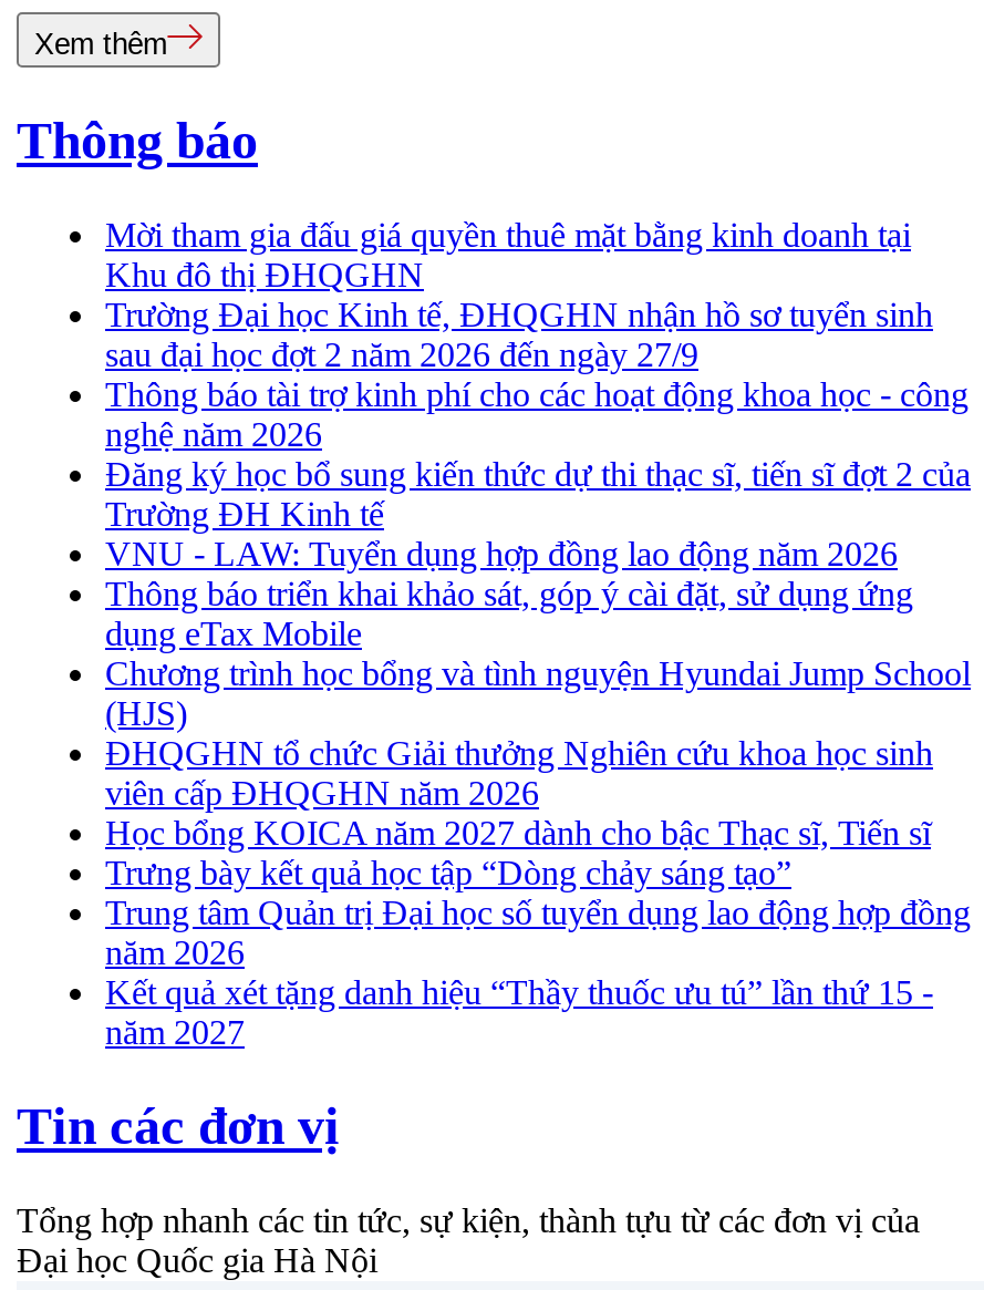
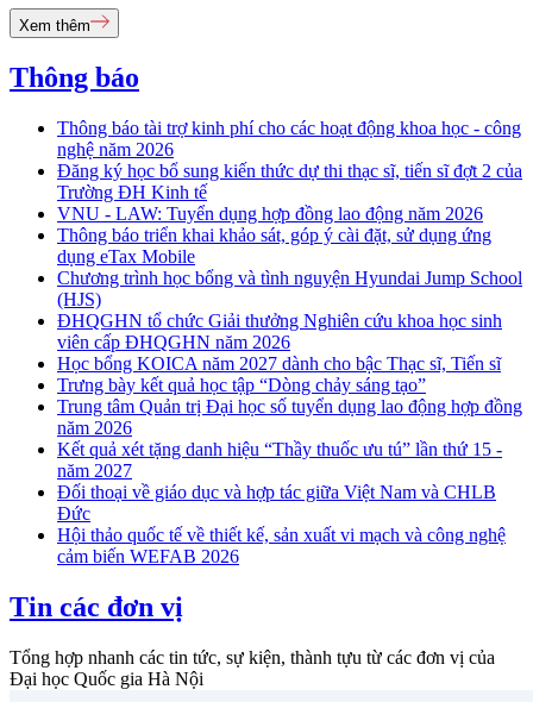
- Mời tham gia đấu giá quyền thuê mặt bằng kinh doanh tại
- Khu đô thị ĐHQGHN
- Trường Đại học Kinh tế, ĐHQGHN nhận hồ sơ tuyển sinh
- sau đại học đợt 2 năm 2026 đến ngày 27/9

moved up: Thông báo tài trợ kinh phí cho các hoạt động khoa học - công | nghệ năm 2026 | Đăng ký học bổ sung kiến thức dự thi thạc sĩ, tiến sĩ đợt 2 của | ... | Kết quả xét tặng danh hiệu “Thầy thuốc ưu tú” lần thứ 15 - | năm 2027

+ Đối thoại về giáo dục và hợp tác giữa Việt Nam và CHLB
+ Đức
+ Hội thảo quốc tế về thiết kế, sản xuất vi mạch và công nghệ
+ cảm biến WEFAB 2026
